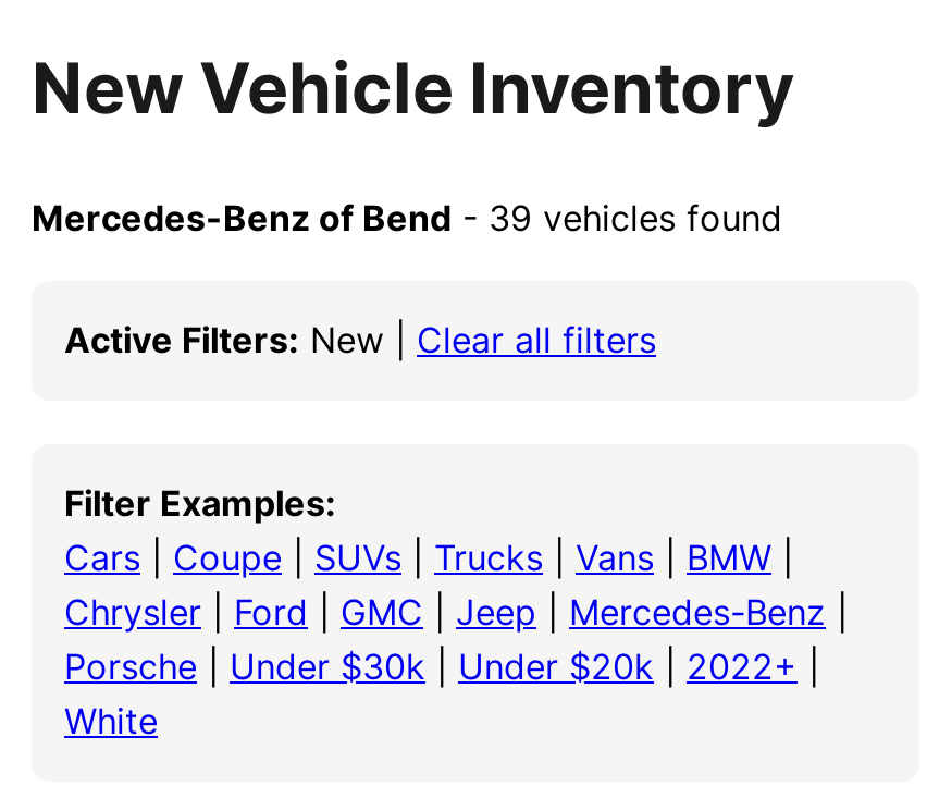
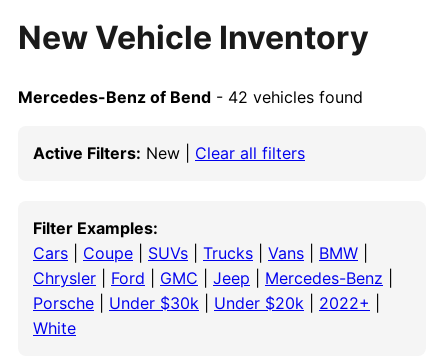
- Mercedes-Benz of Bend - 39 vehicles found
+ Mercedes-Benz of Bend - 42 vehicles found
